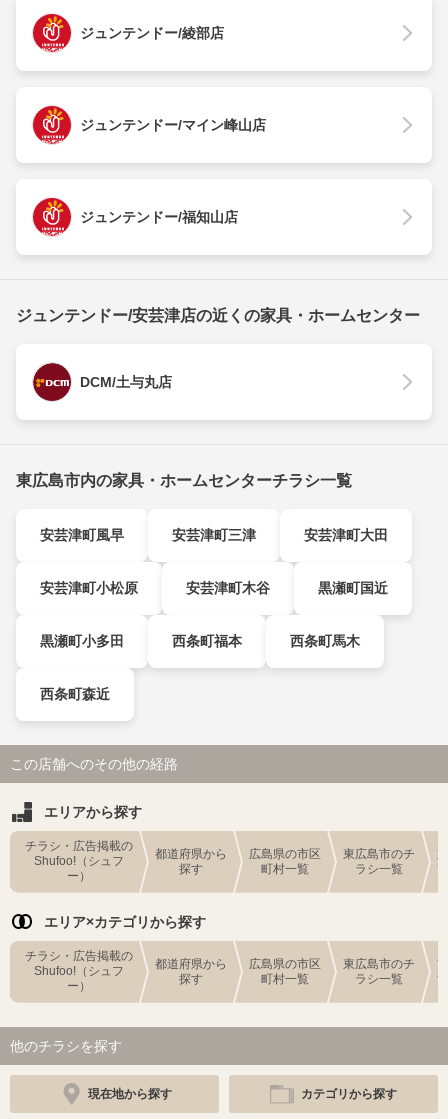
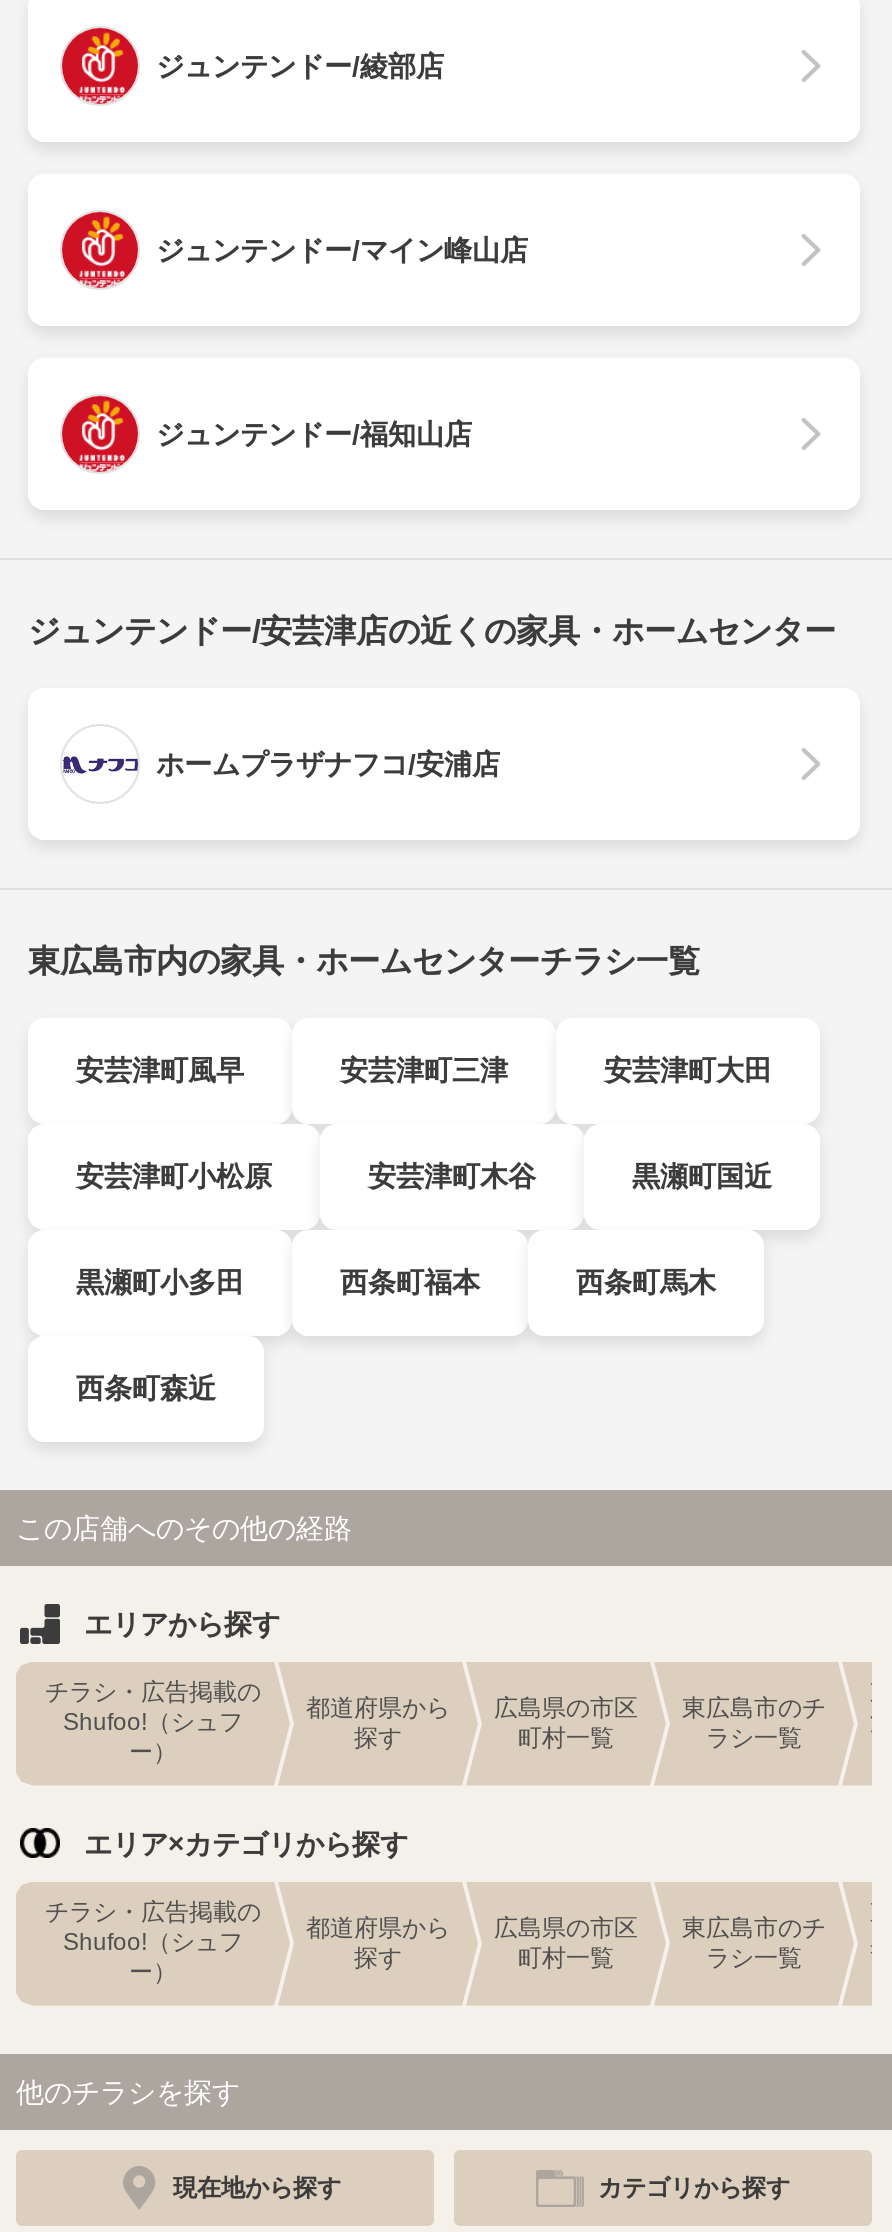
- [image]
- DCM/土与丸店
+ [image]
+ ホームプラザナフコ/安浦店
